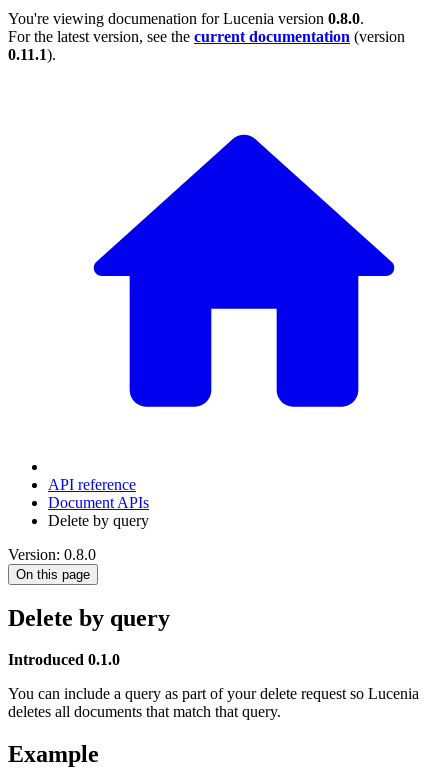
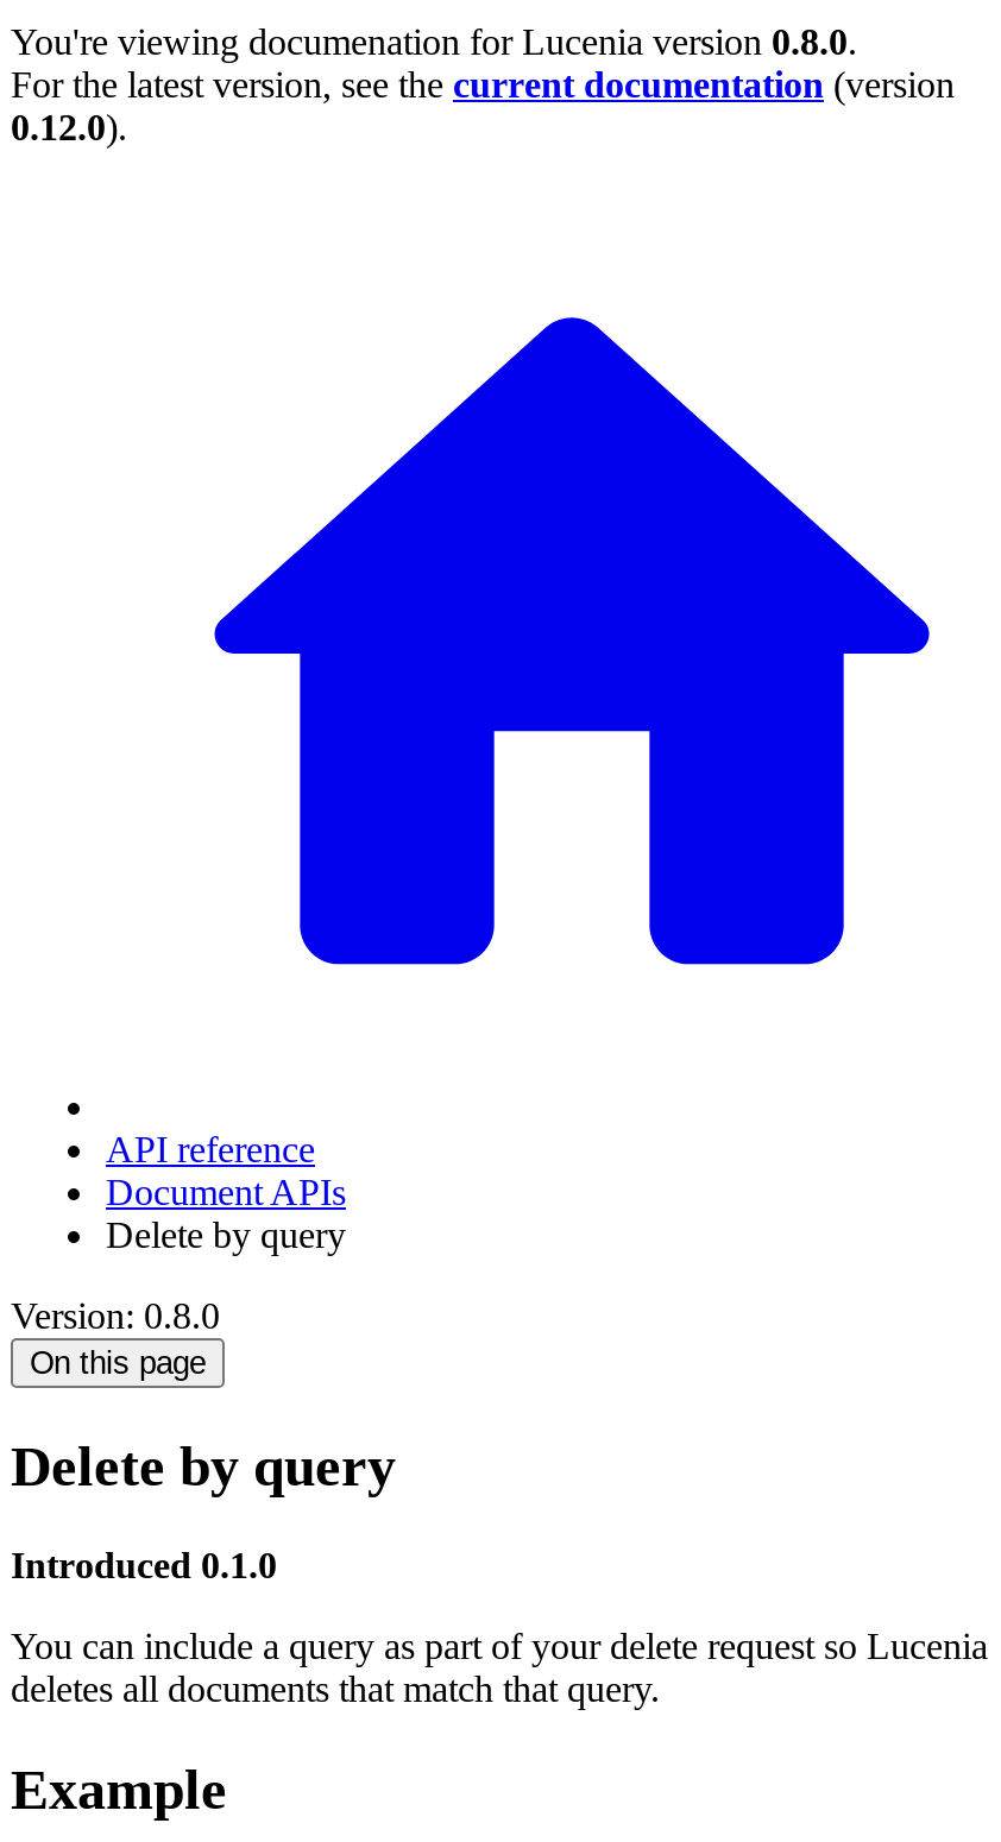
- 0.11.1).
+ 0.12.0).
